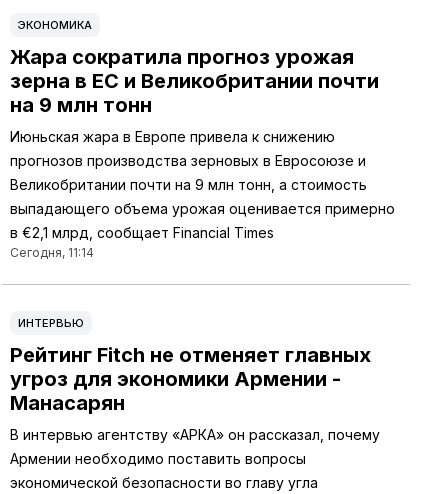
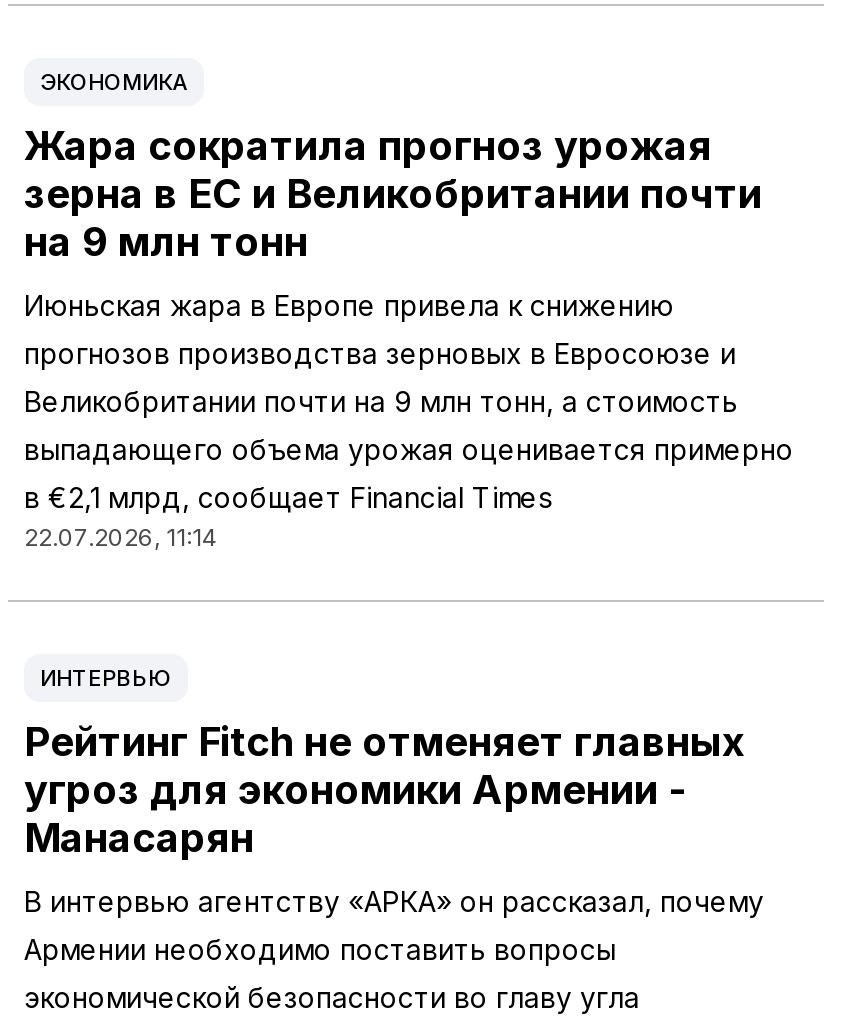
- Сегодня, 11:14
+ 22.07.2026, 11:14
